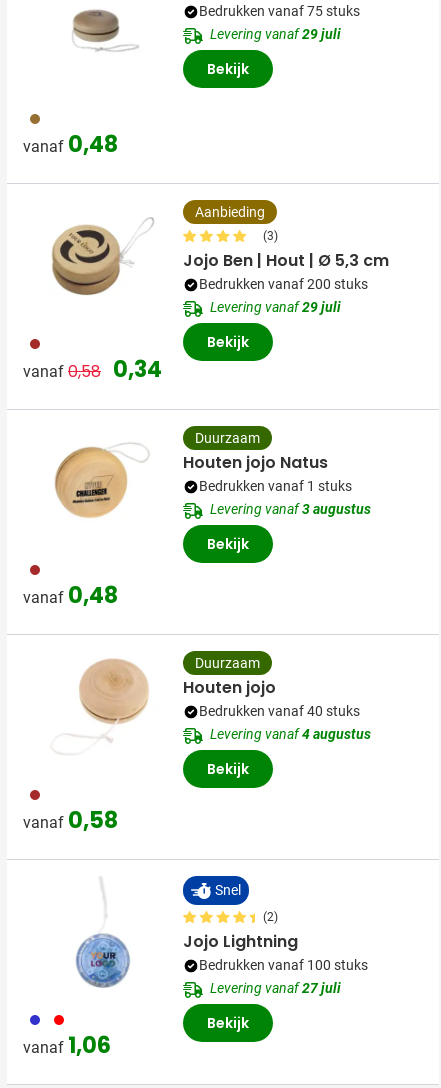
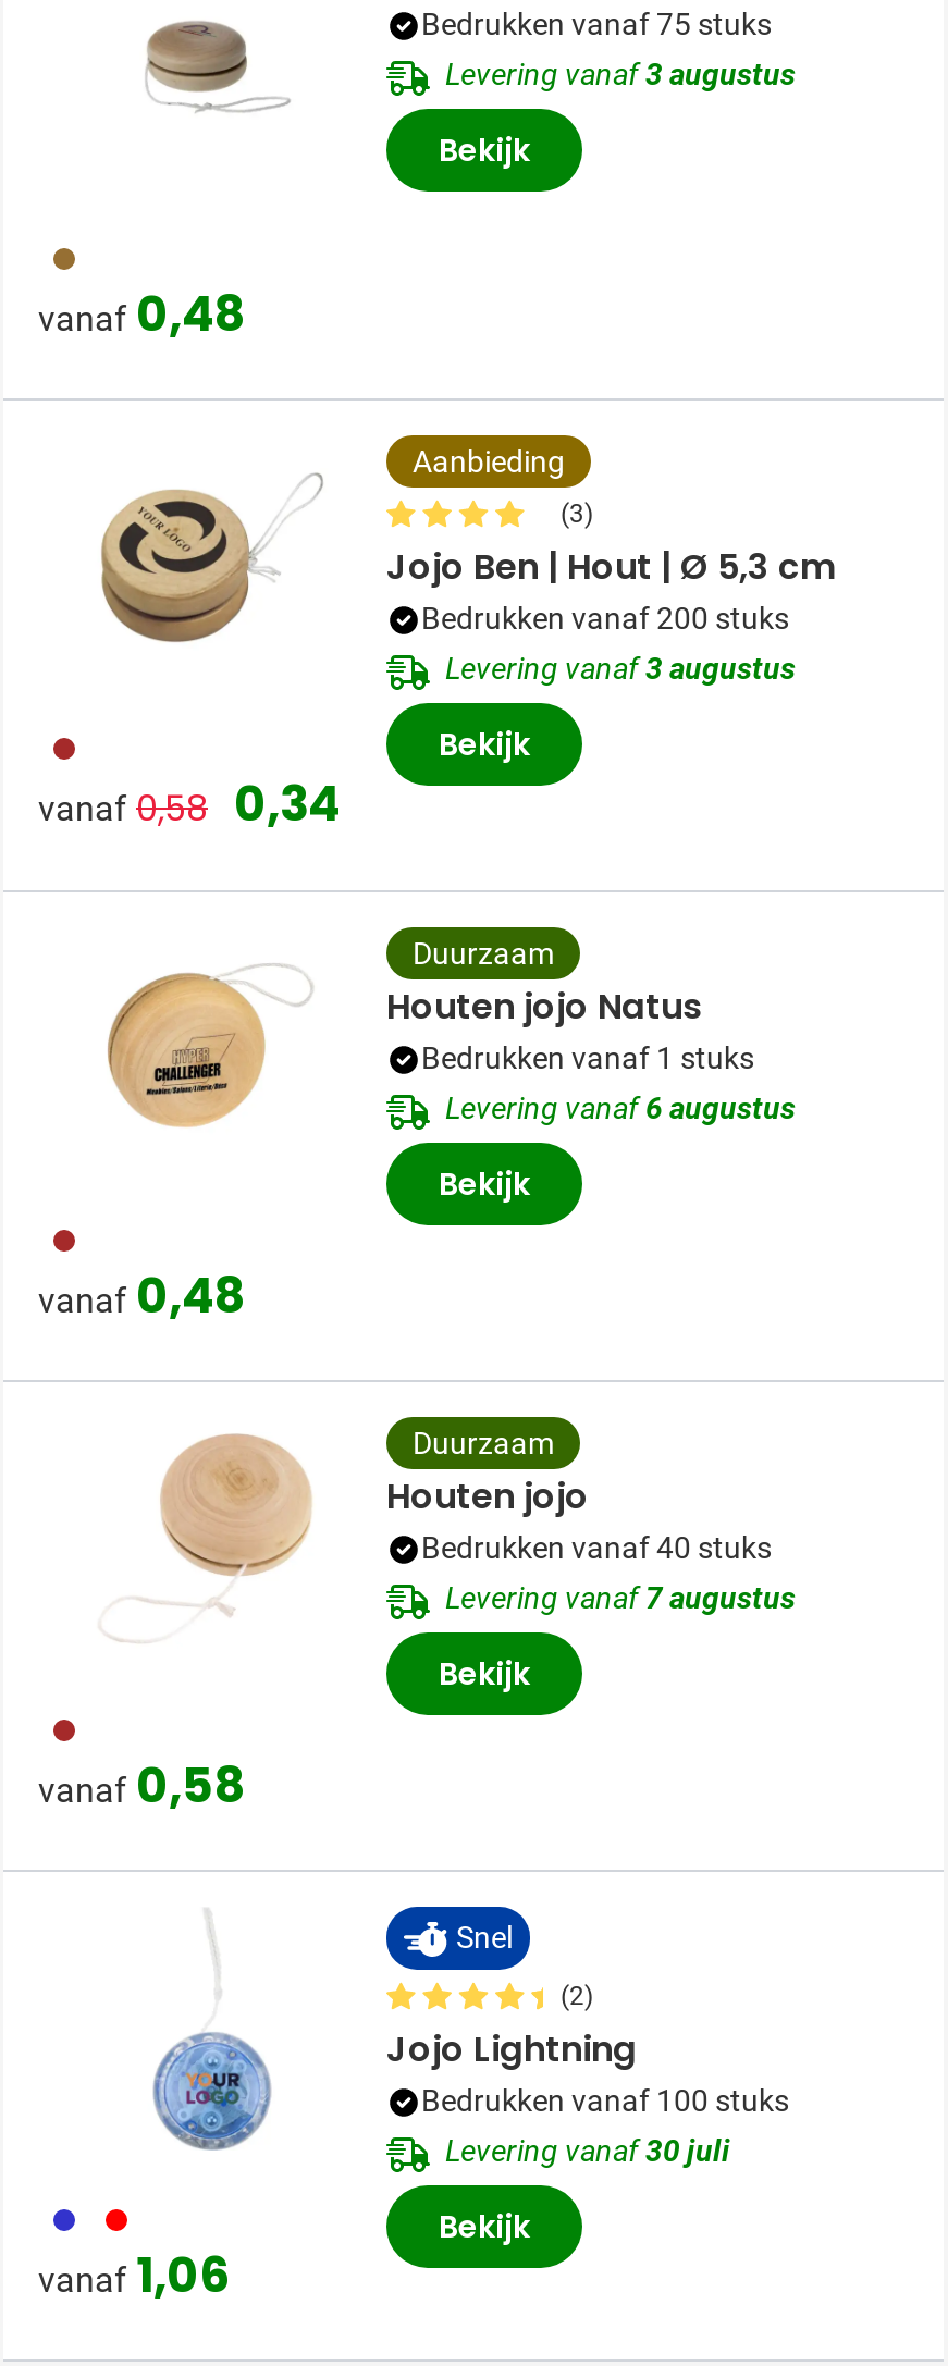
- Levering vanaf29 juli
+ Levering vanaf3 augustus

- Levering vanaf29 juli
+ Levering vanaf3 augustus

- Levering vanaf3 augustus
+ Levering vanaf6 augustus

- Levering vanaf 4 augustus
+ Levering vanaf 7 augustus

- Levering vanaf27 juli
+ Levering vanaf30 juli
